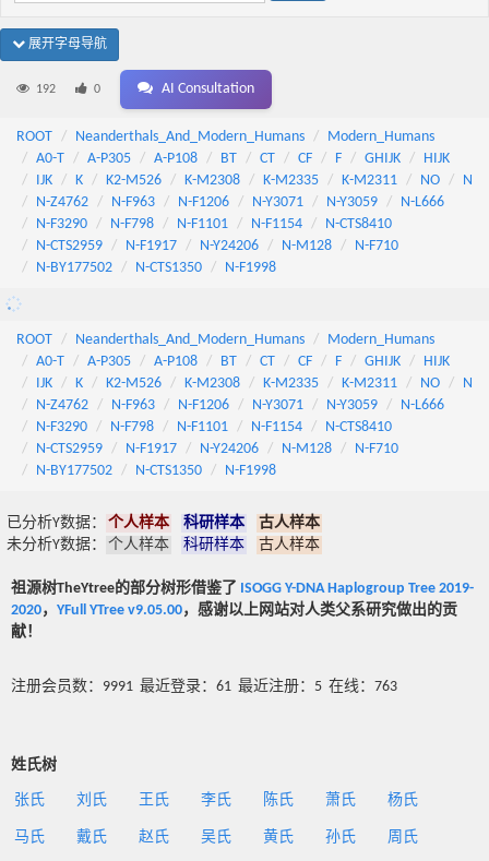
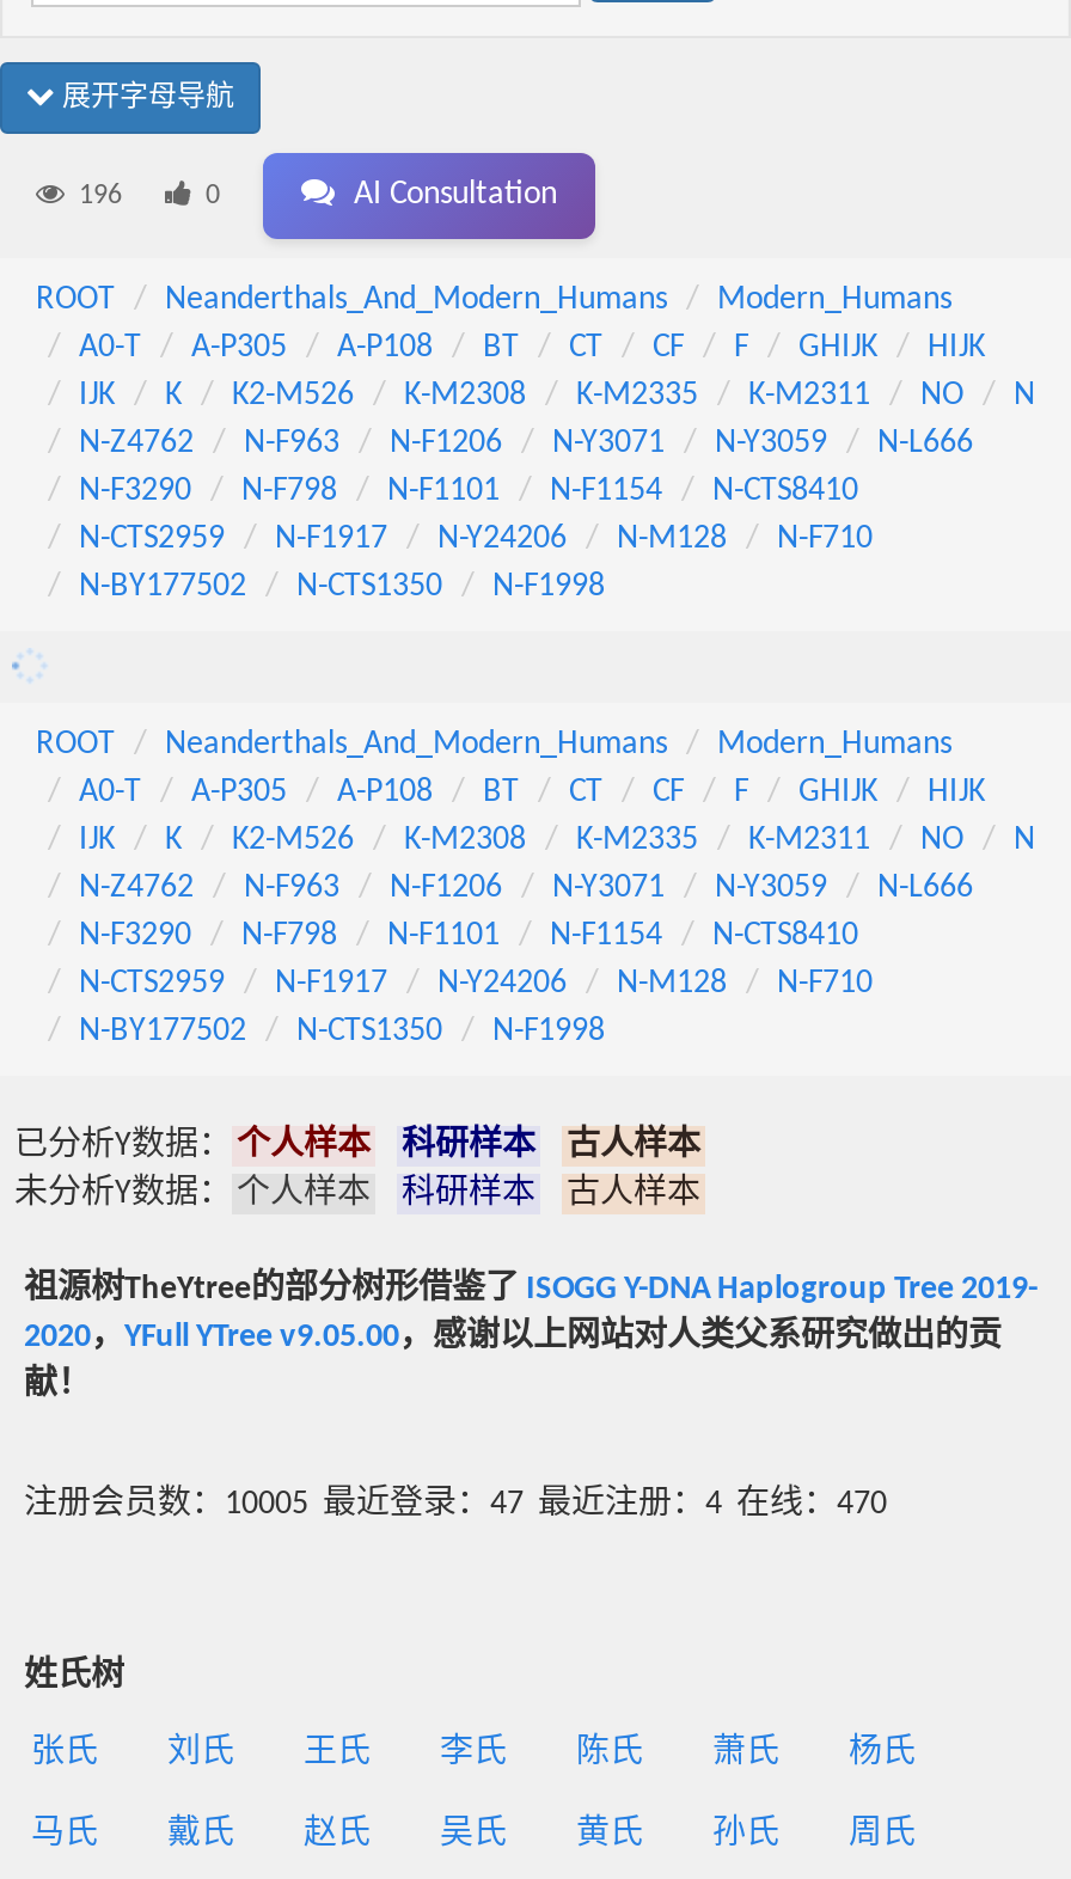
- 192
+ 196

- 注册会员数：9991 最近登录：61 最近注册：5 在线：763
+ 注册会员数：10005 最近登录：47 最近注册：4 在线：470
